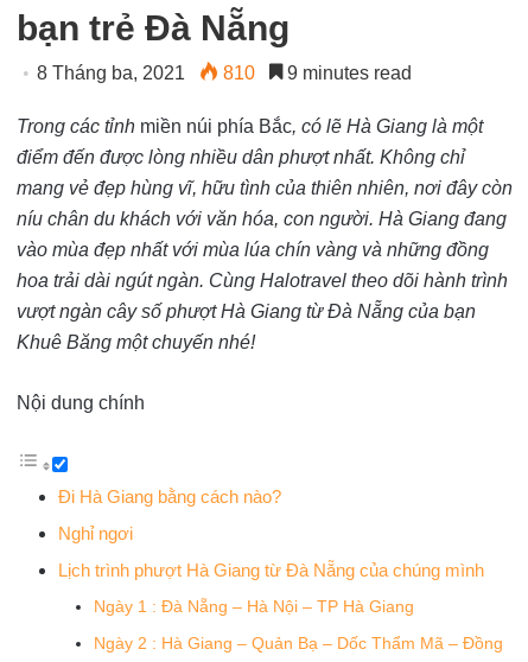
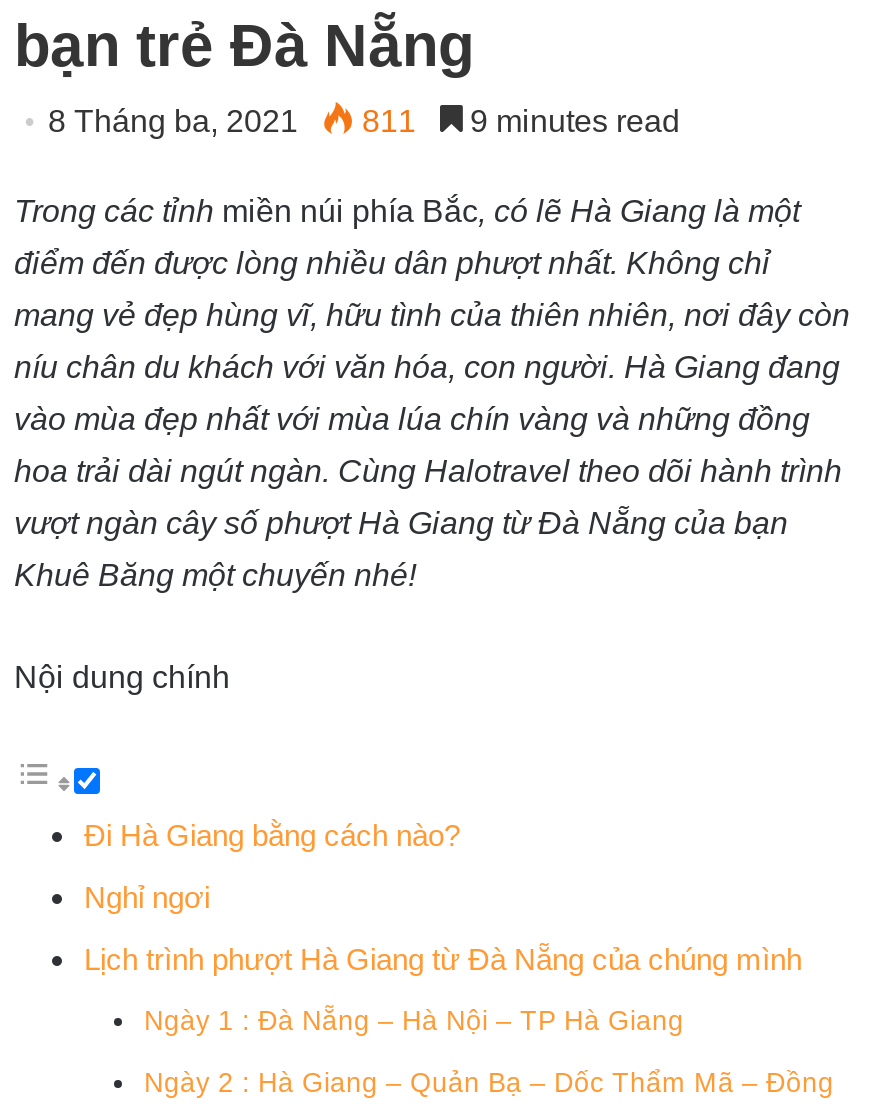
- 8 Tháng ba, 2021 810 9 minutes read
+ 8 Tháng ba, 2021 811 9 minutes read
